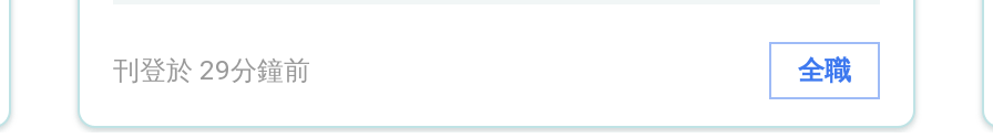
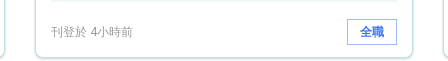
- 刊登於 29分鐘前
+ 刊登於 4小時前
